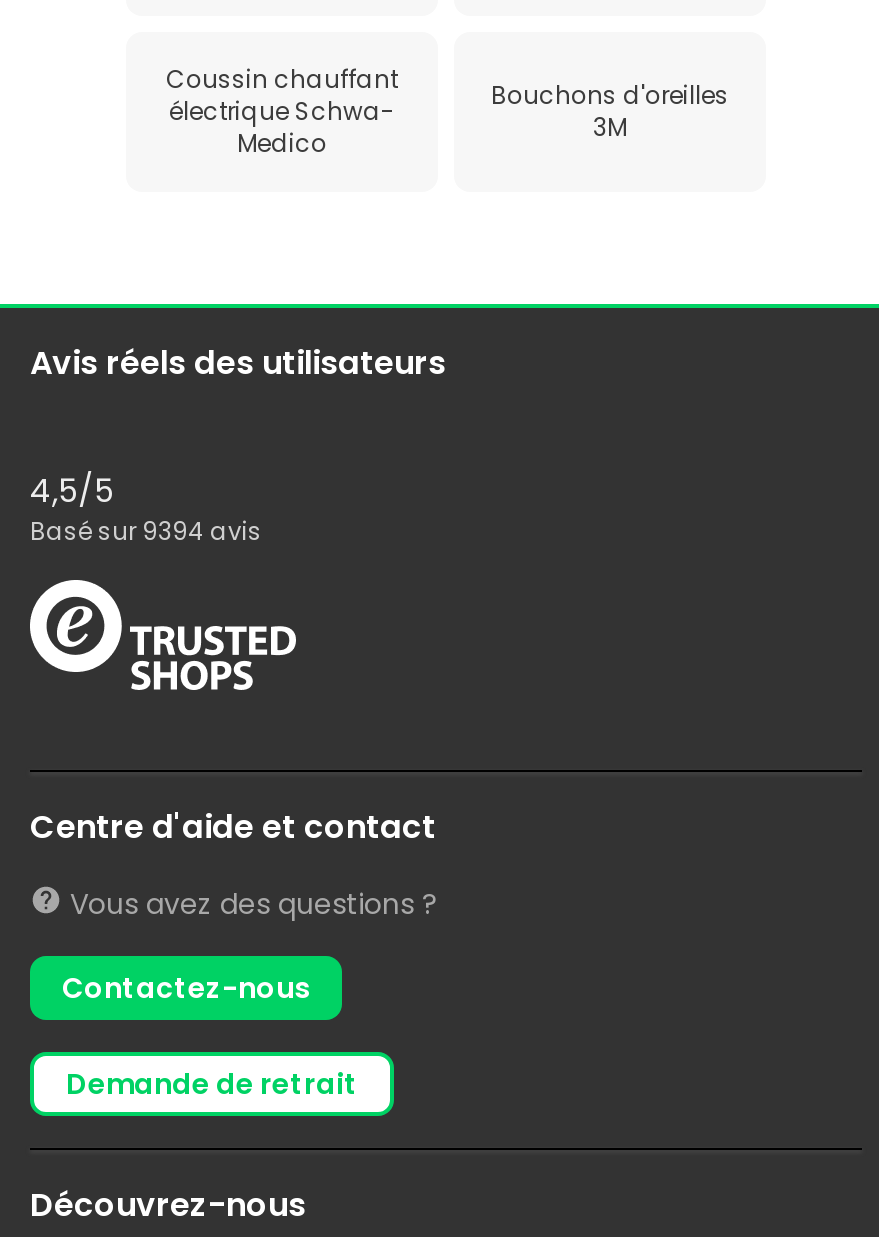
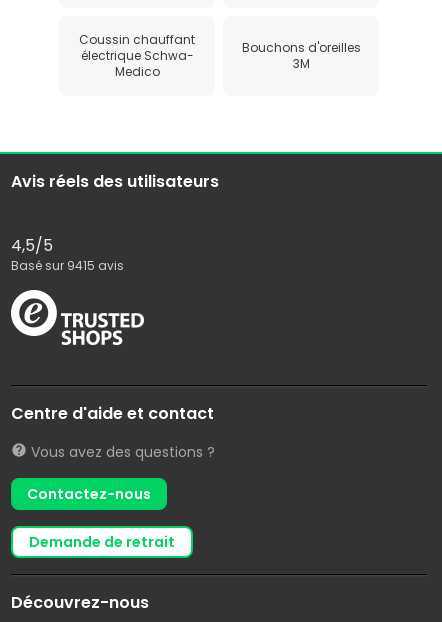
- Basé sur 9394 avis
+ Basé sur 9415 avis
